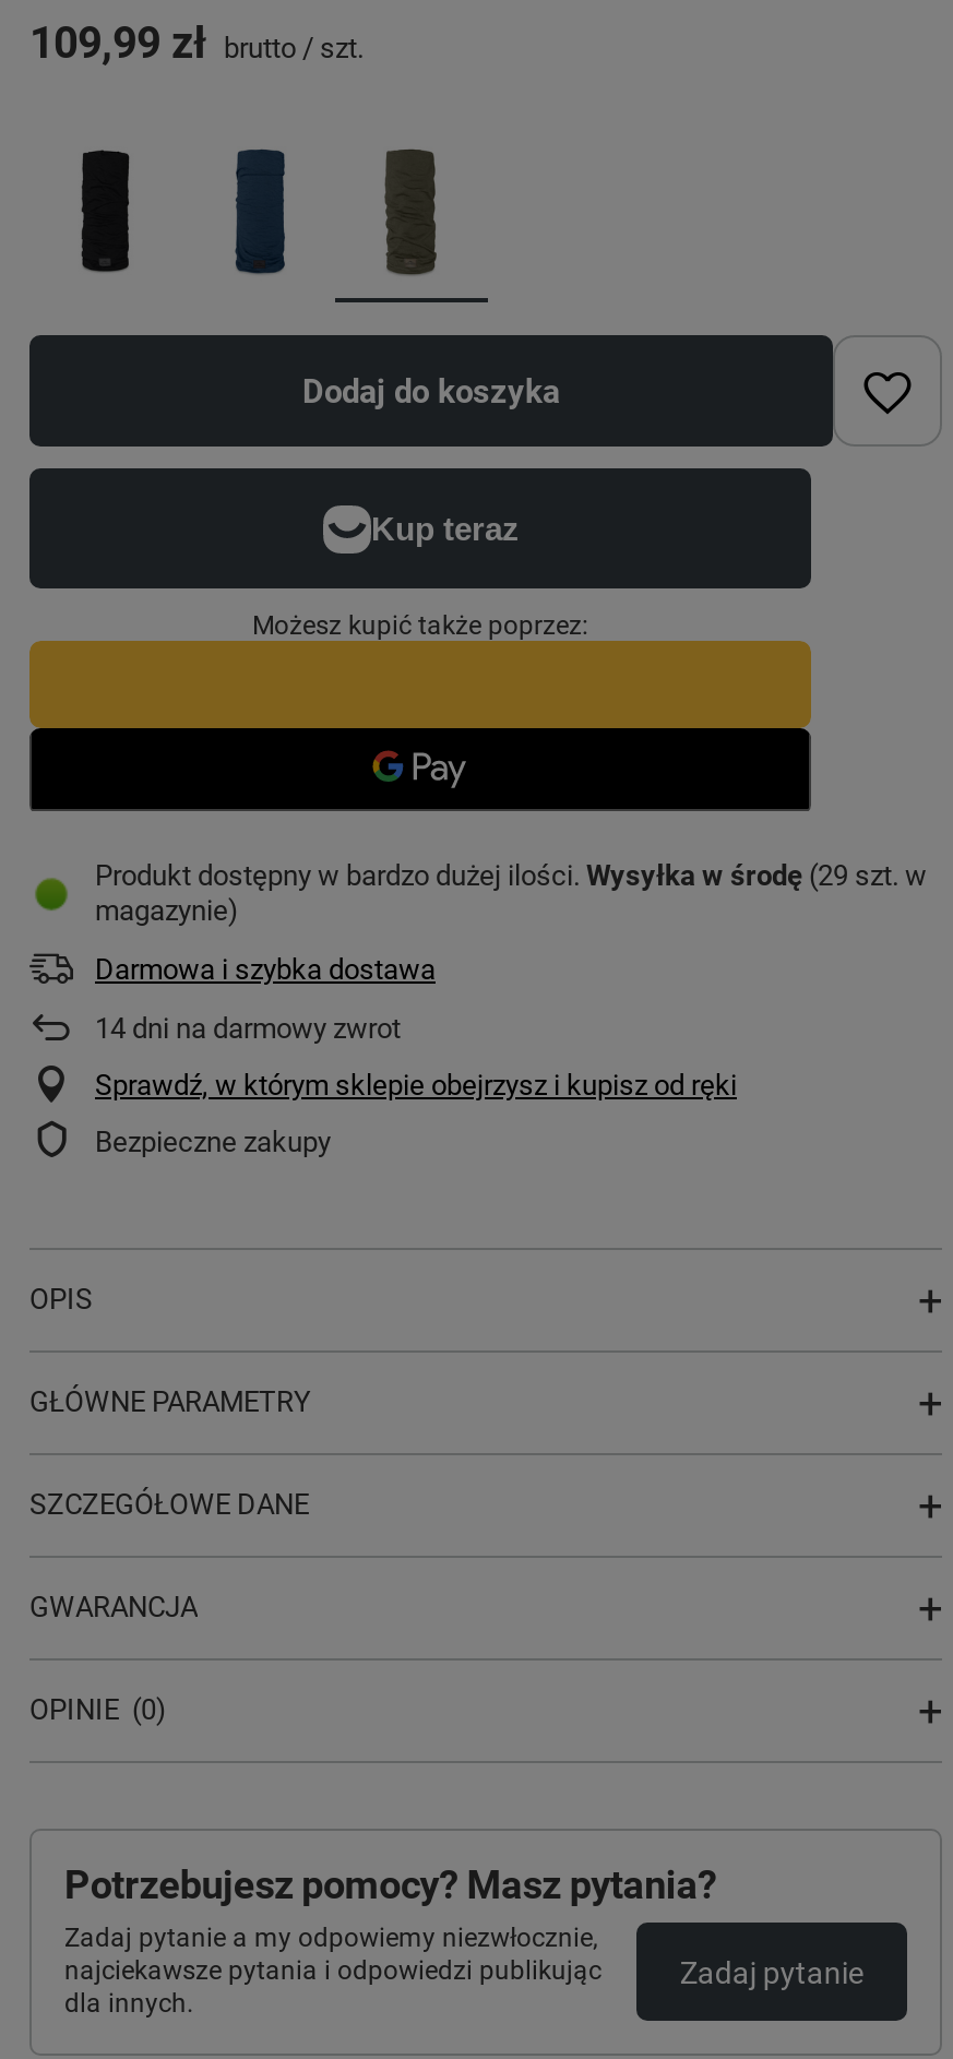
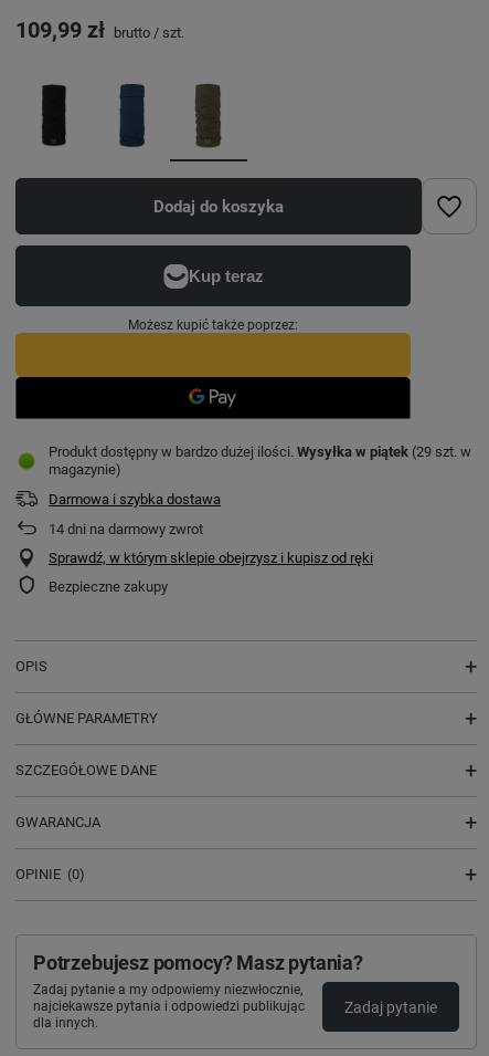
- Produkt dostępny w bardzo dużej ilości Wysyłka w środę (29 szt. w
+ Produkt dostępny w bardzo dużej ilości Wysyłka w piątek (29 szt. w
